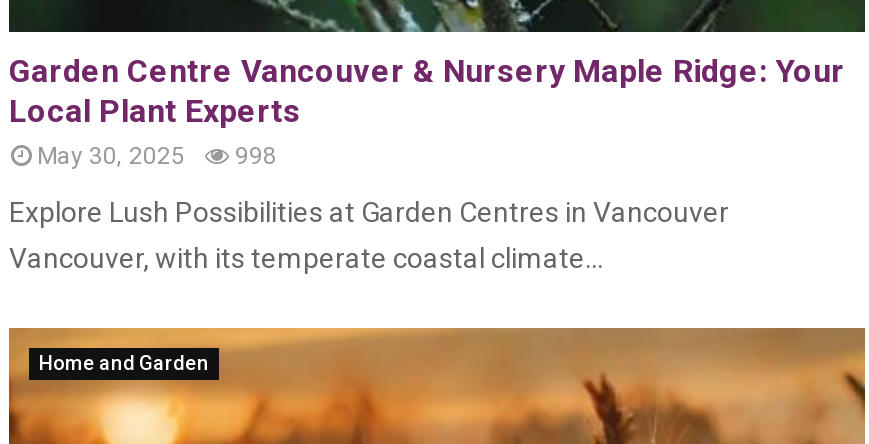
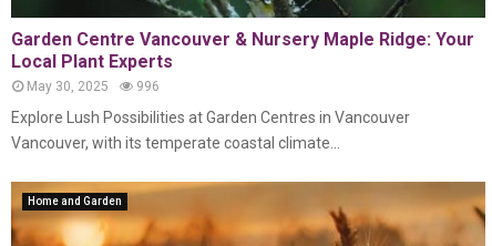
- May 30, 2025 998
+ May 30, 2025 996
